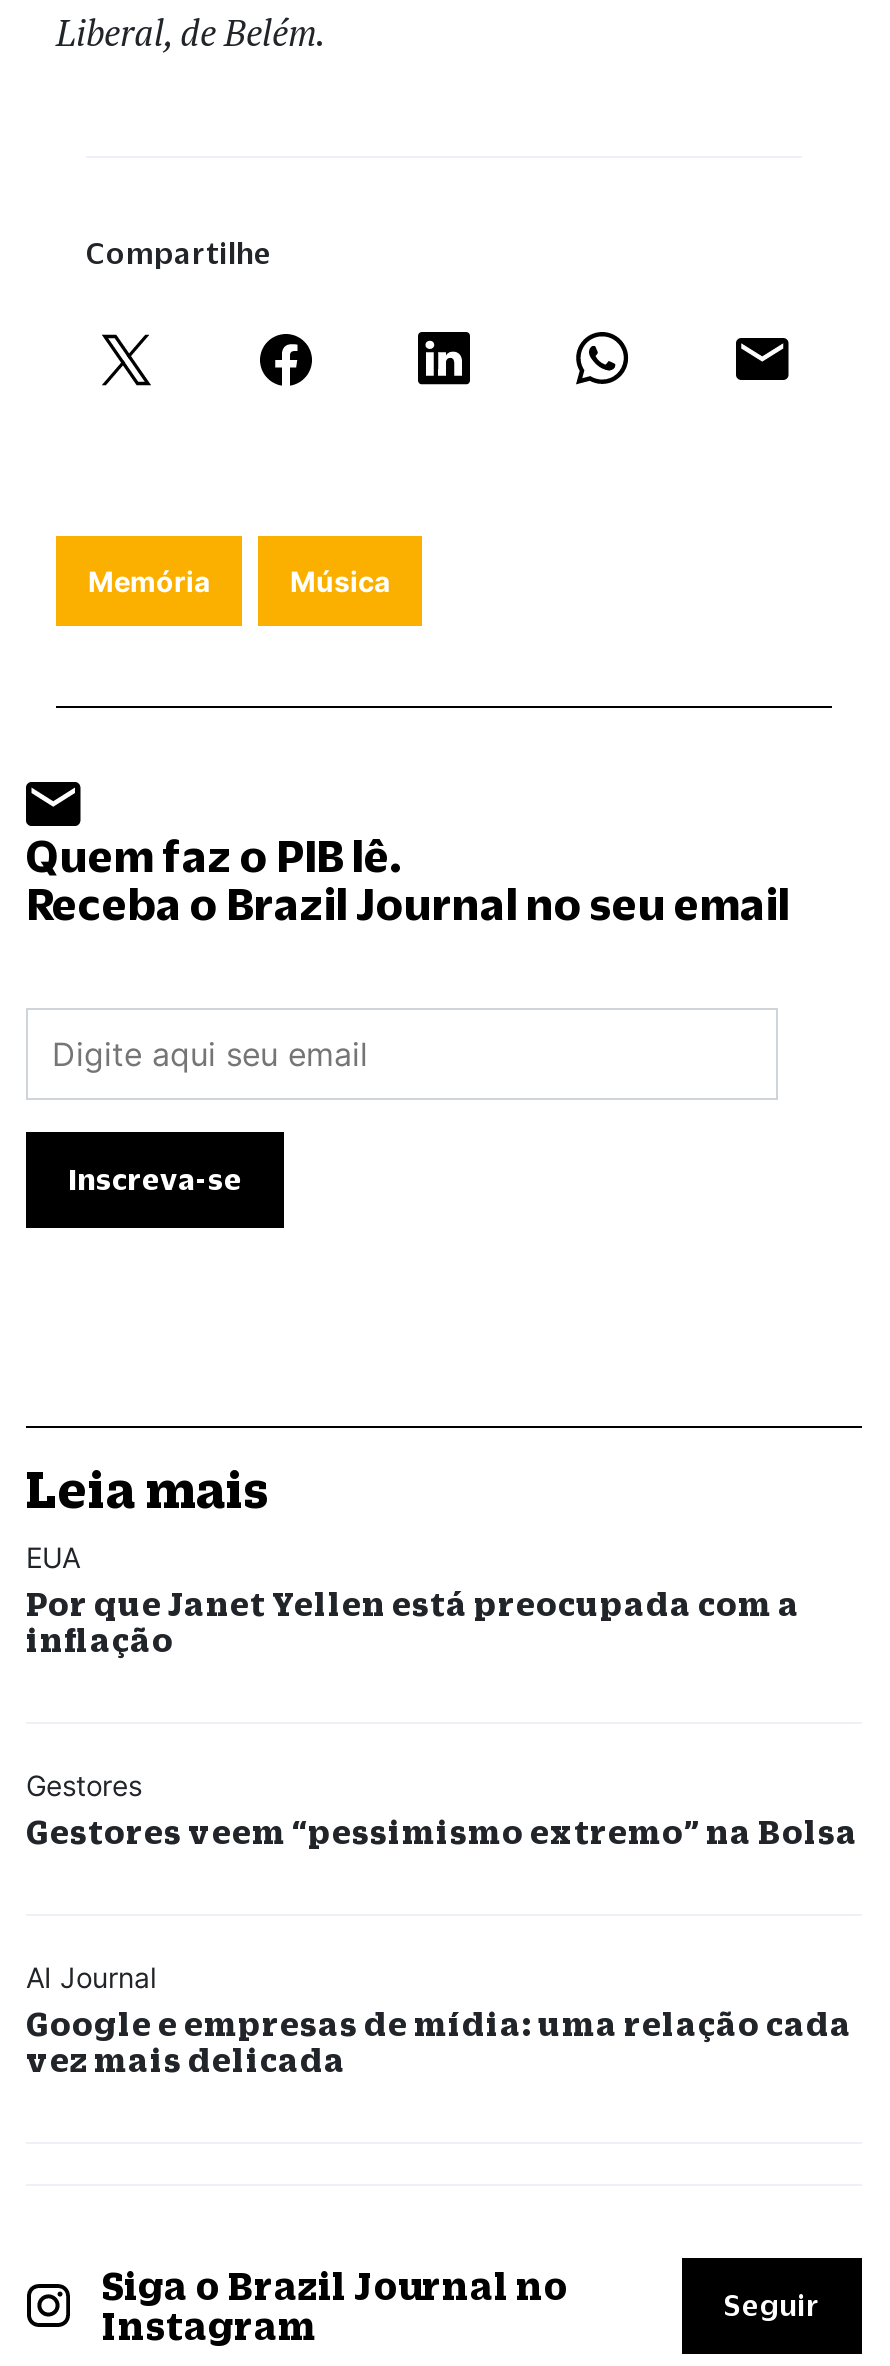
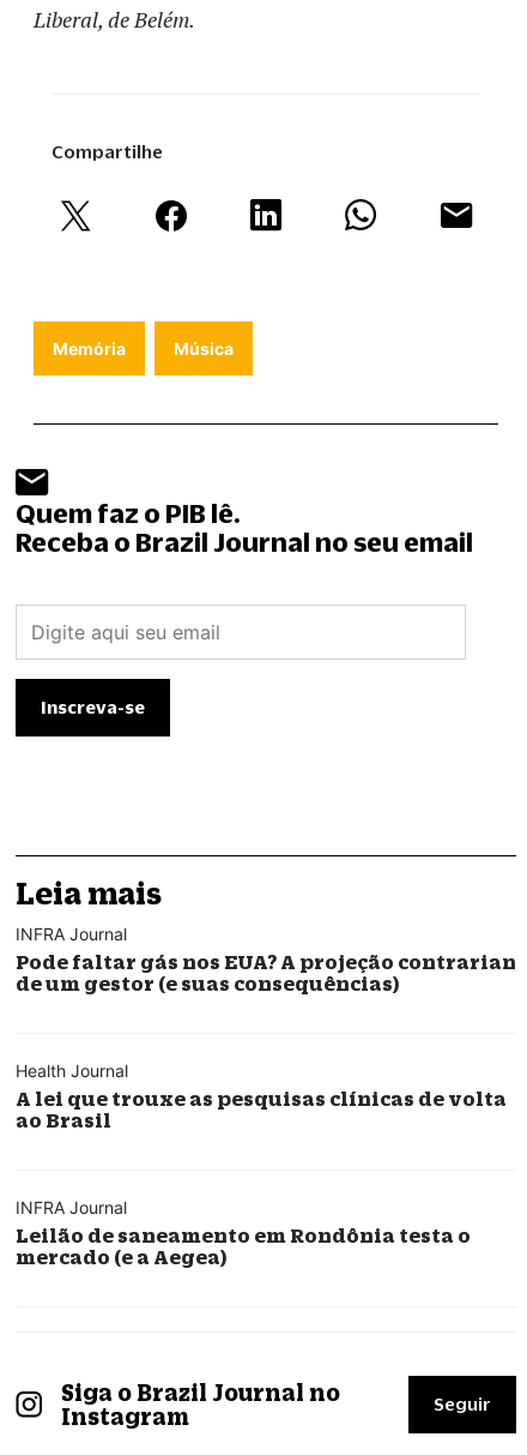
- EUA
- Por que Janet Yellen está preocupada com a
- inflação
+ INFRA Journal
+ Pode faltar gás nos EUA? A projeção contrarian
+ de um gestor (e suas consequências)

- Gestores
- Gestores veem “pessimismo extremo” na Bolsa
+ Health Journal
+ A lei que trouxe as pesquisas clínicas de volta
+ ao Brasil

- AI Journal
- Google e empresas de mídia: uma relação cada
- vez mais delicada
+ INFRA Journal
+ Leilão de saneamento em Rondônia testa o
+ mercado (e a Aegea)
